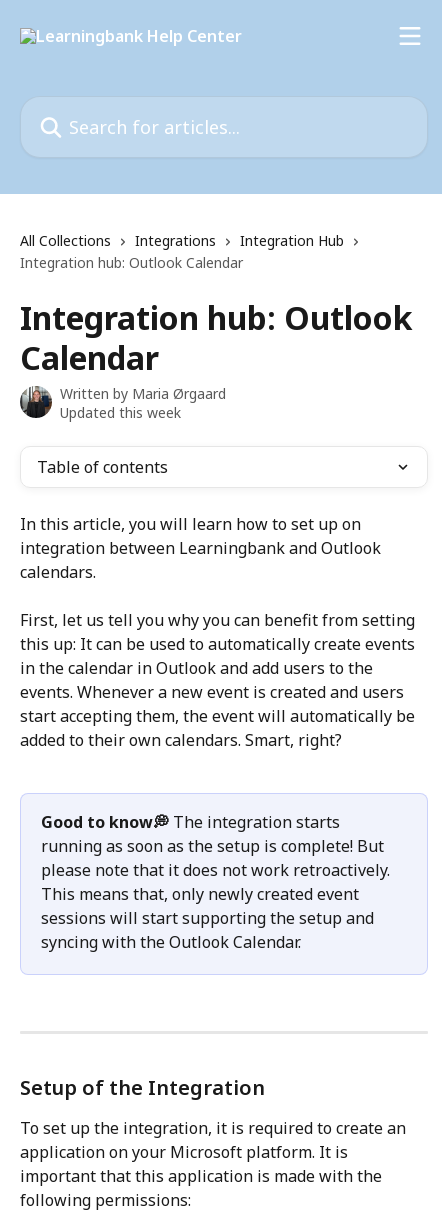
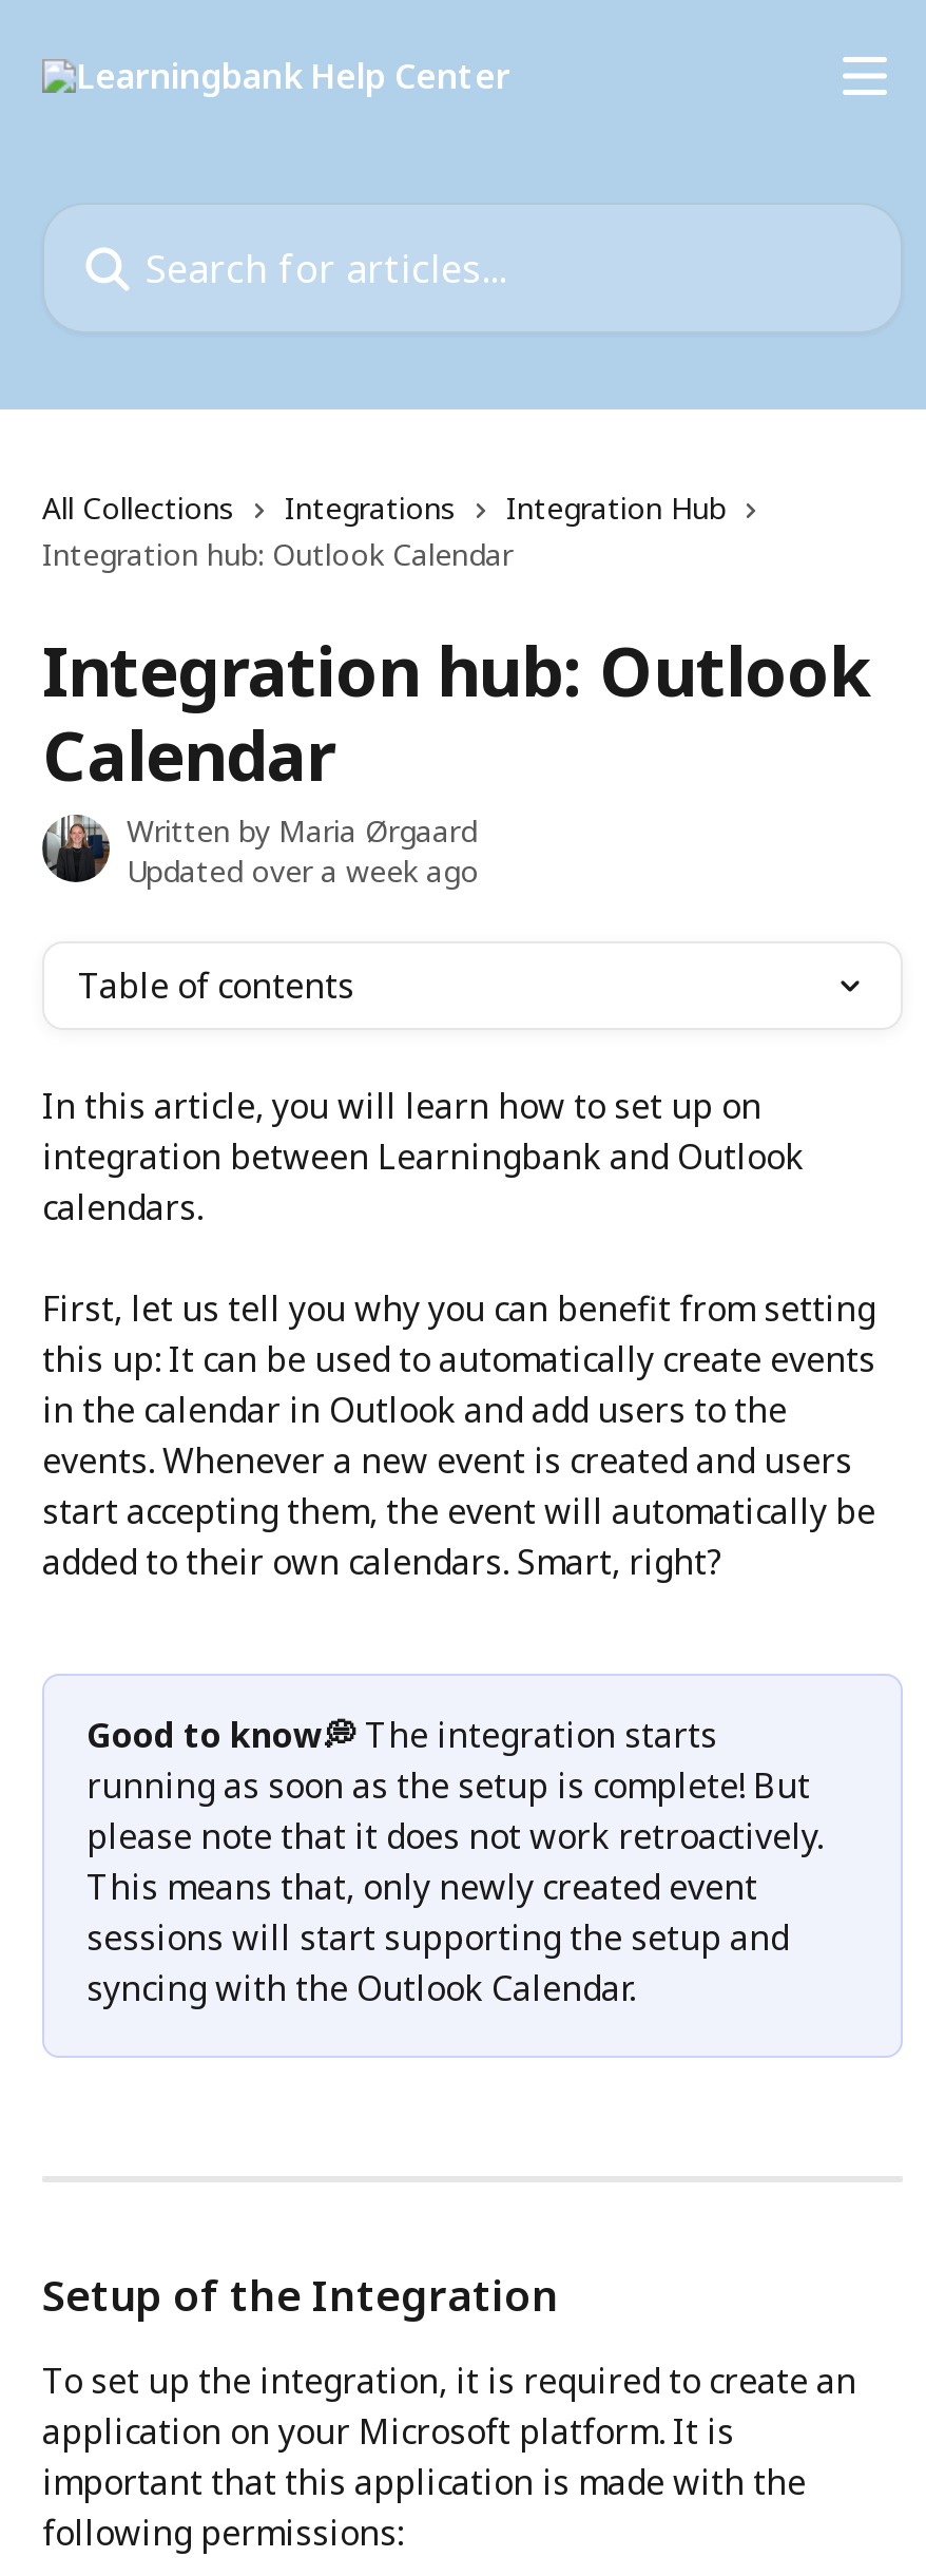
- Updated this week
+ Updated over a week ago
